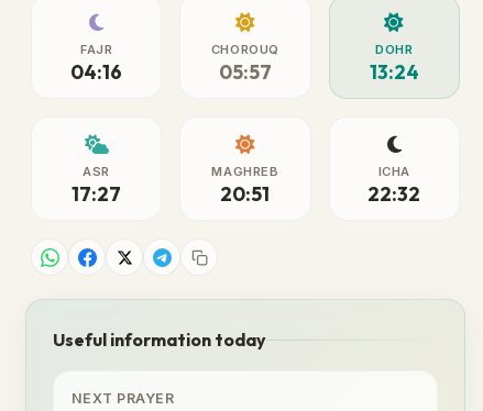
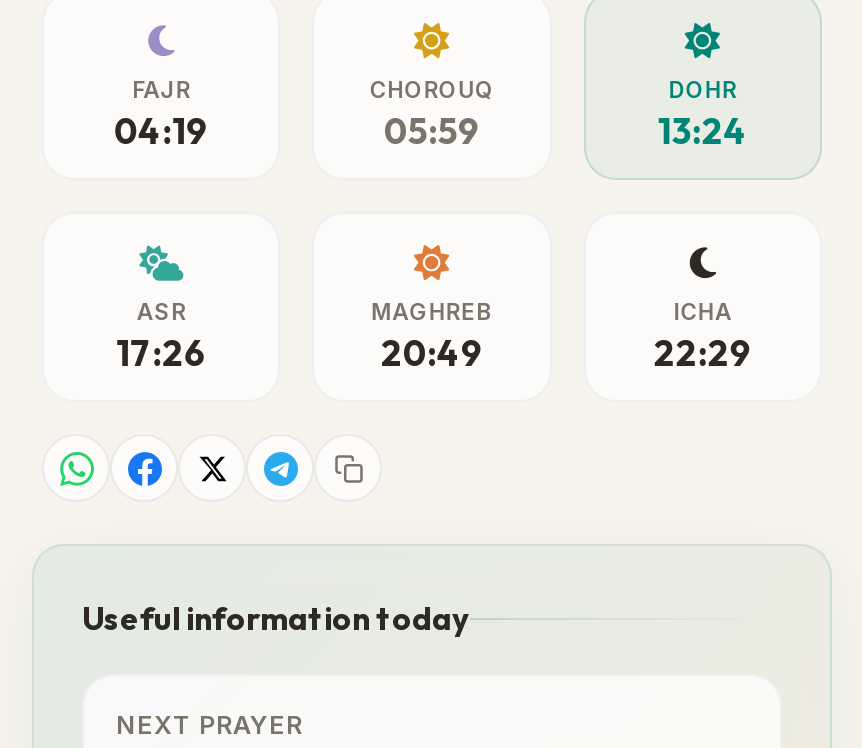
- 04:16
+ 04:19

- 05:57
+ 05:59

- 17:27
+ 17:26

- 20:51
+ 20:49

- 22:32
+ 22:29
